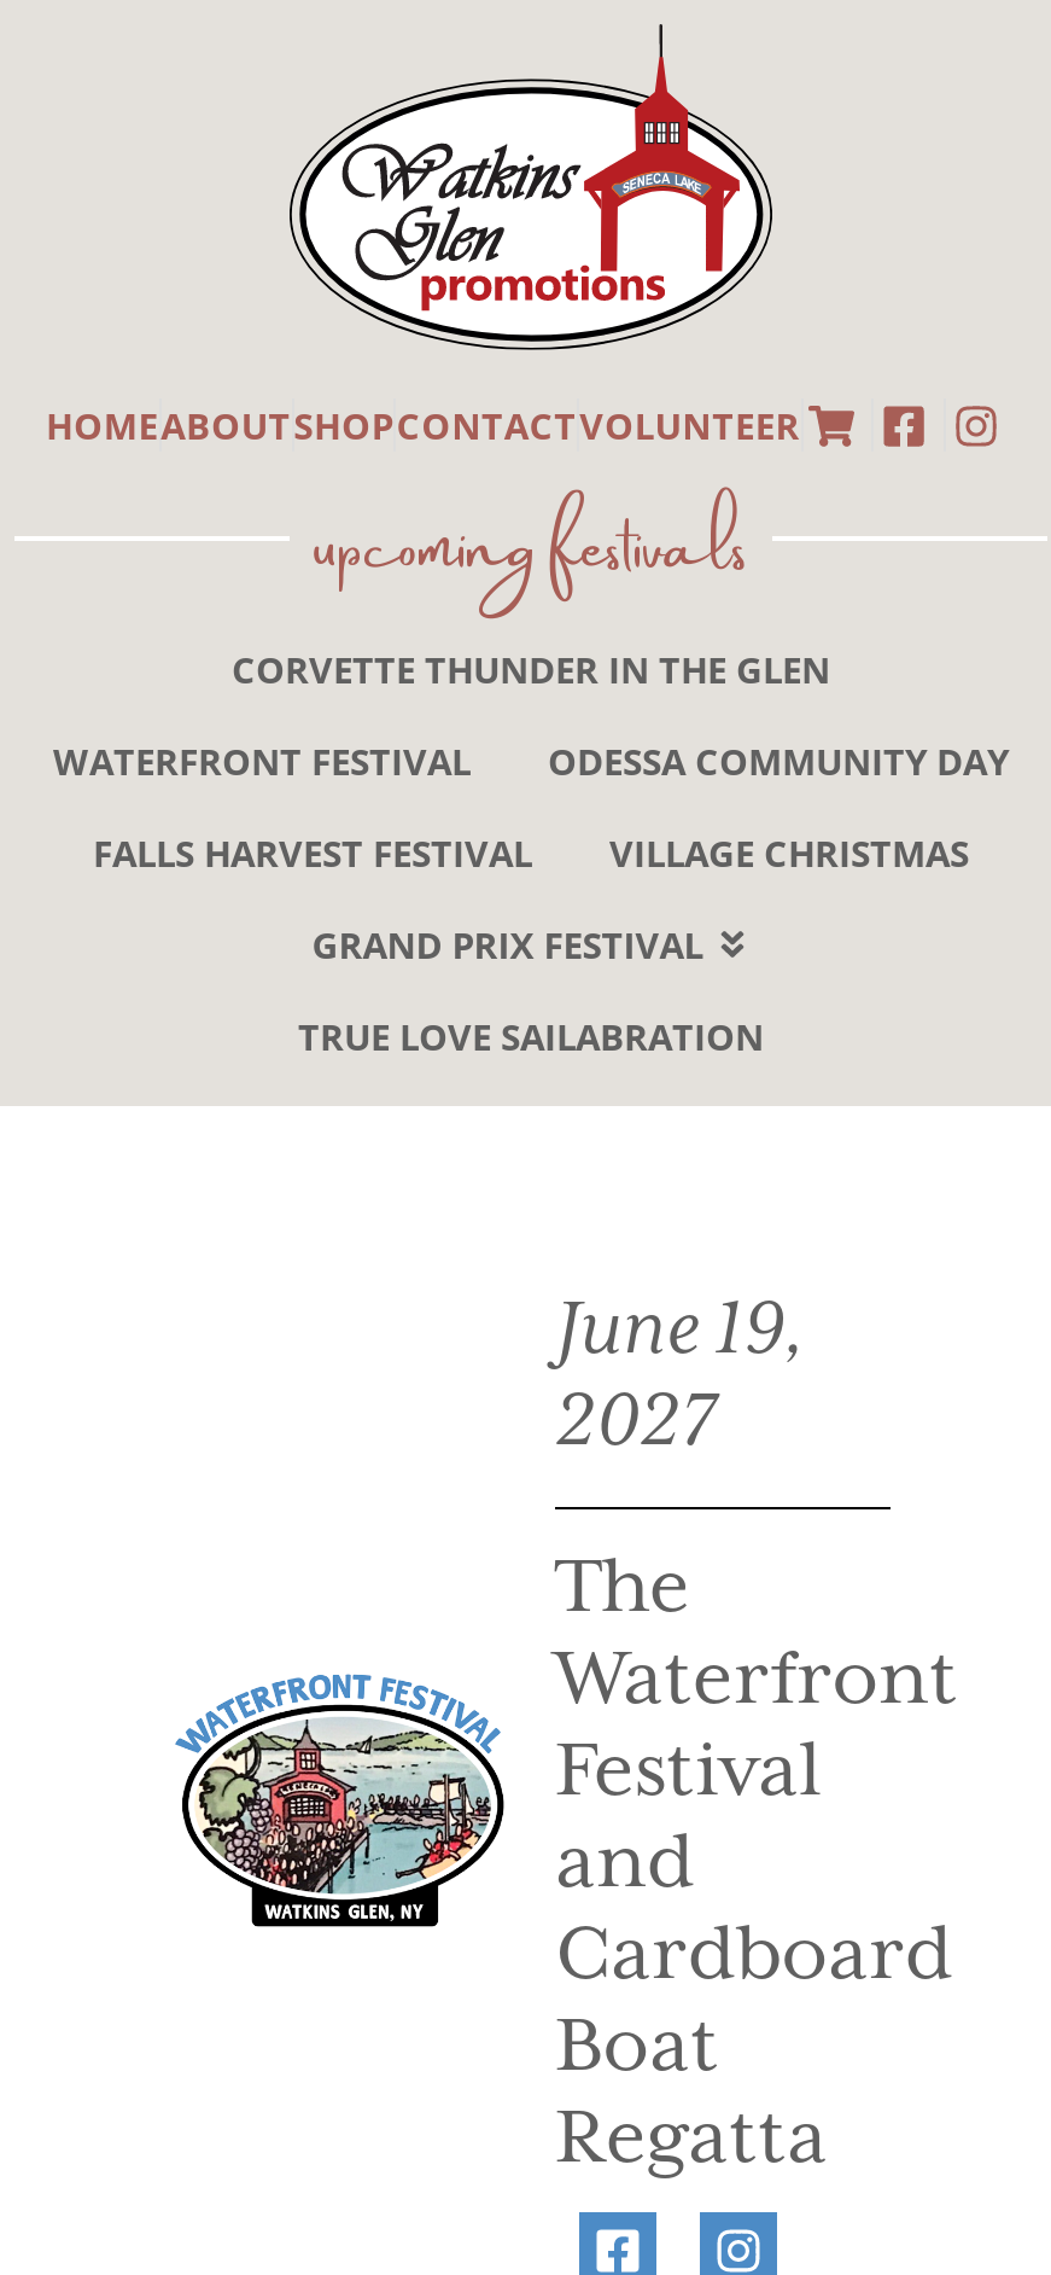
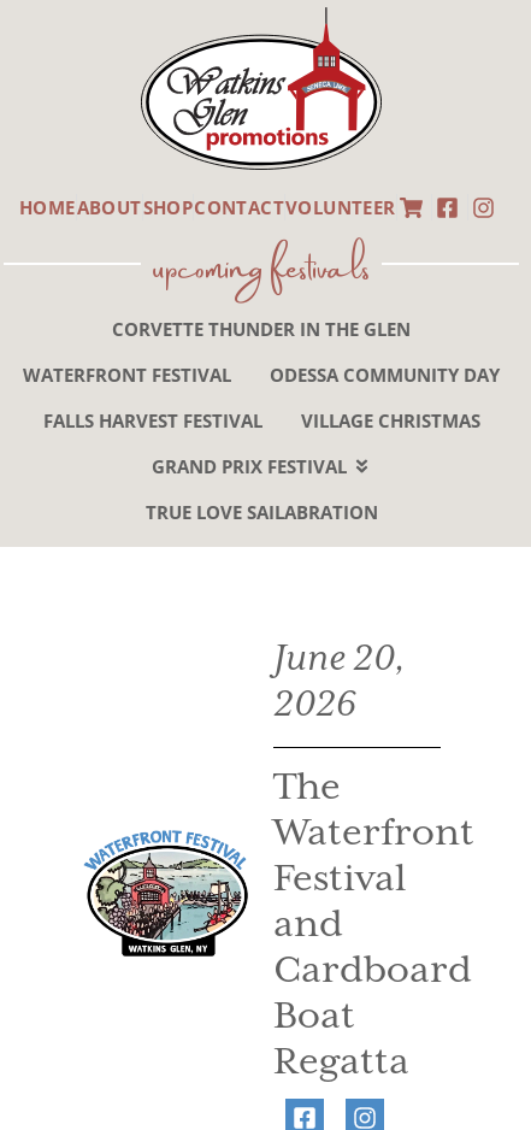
- June 19,
+ June 20,

- 2027
+ 2026
